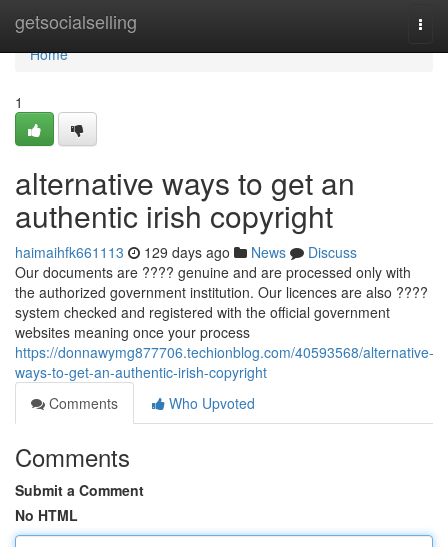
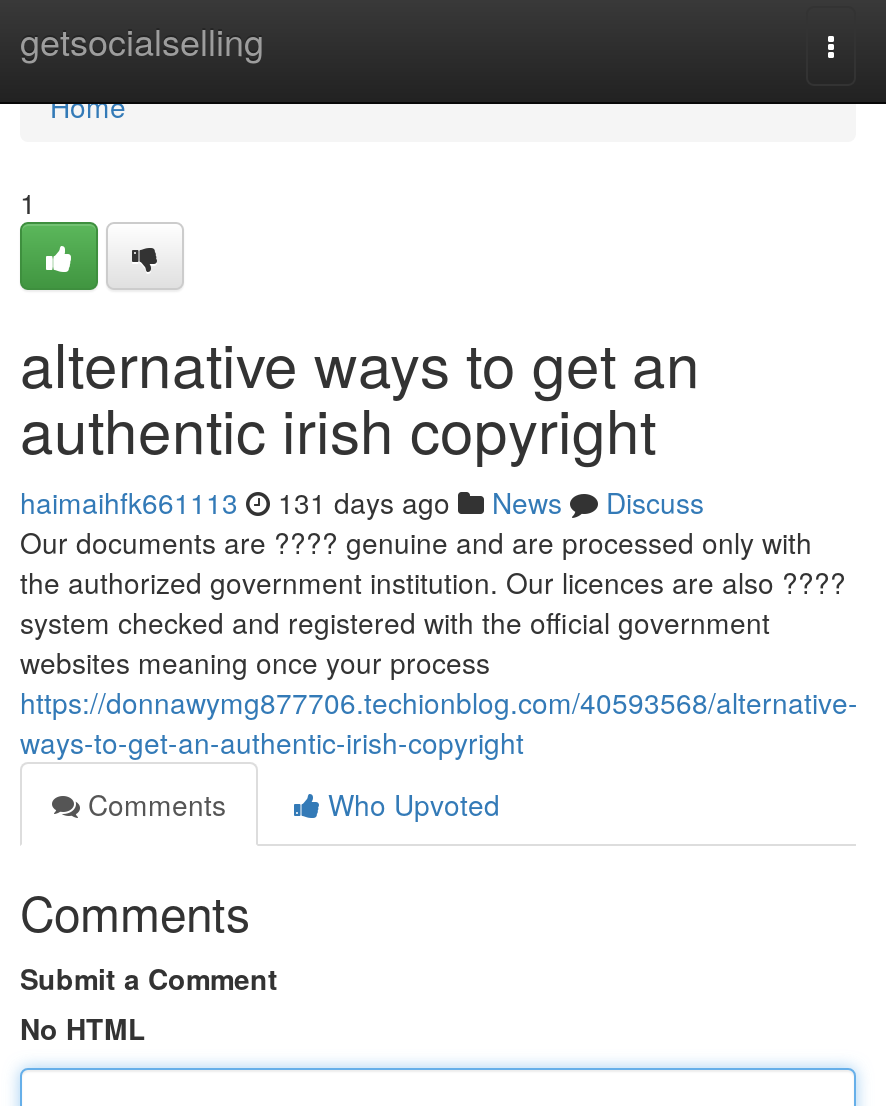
- haimaihfk661113 129 days ago News Discuss
+ haimaihfk661113 131 days ago News Discuss
